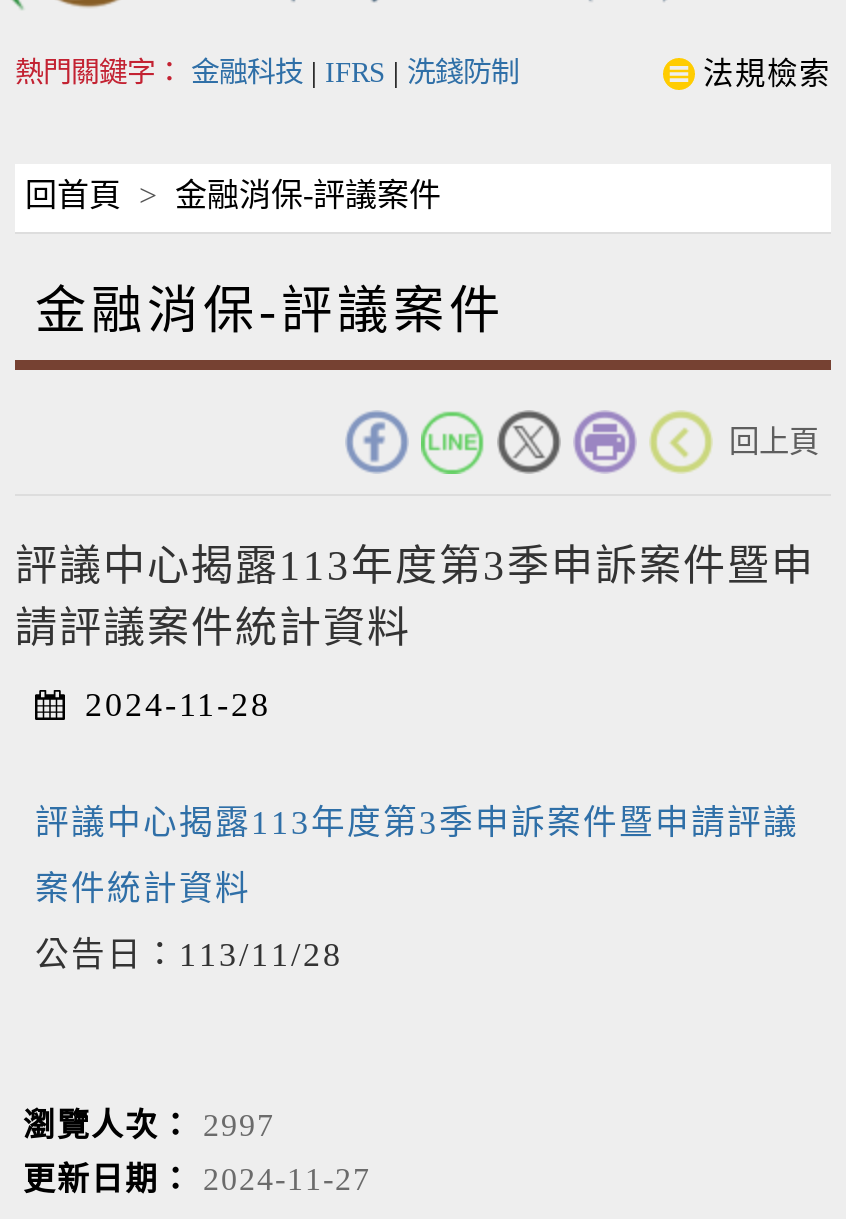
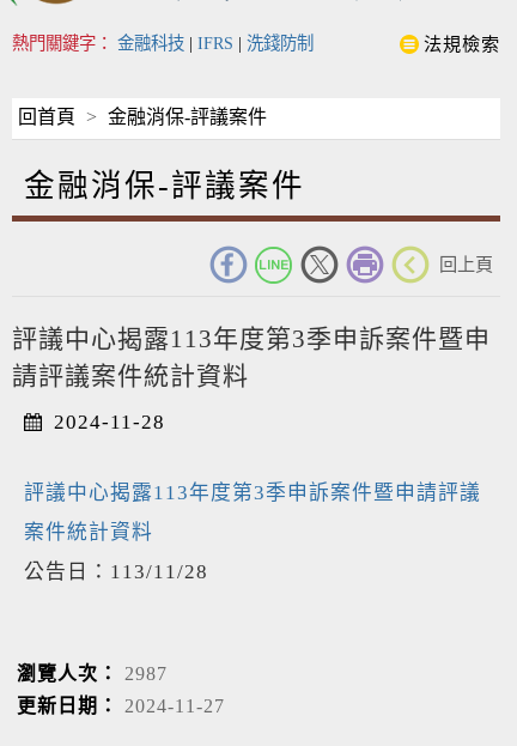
- 瀏覽人次：2997
+ 瀏覽人次：2987
